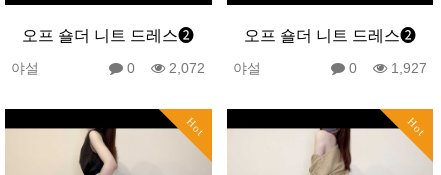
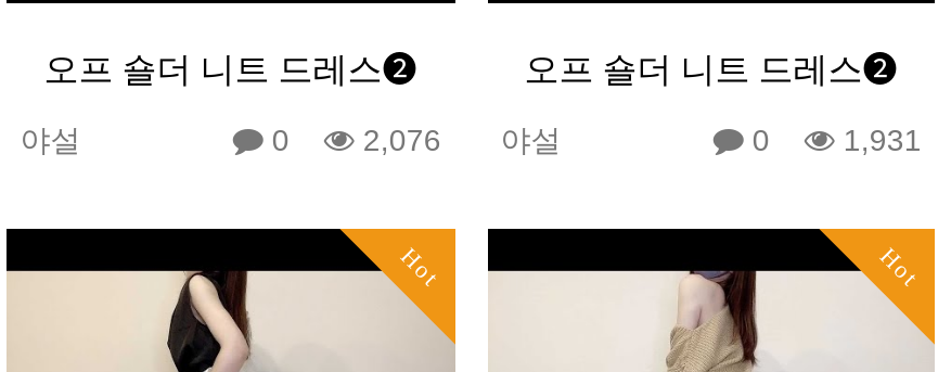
- 0 2,072 야설
+ 0 2,076 야설

- 0 1,927
+ 0 1,931
